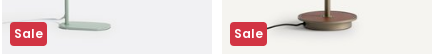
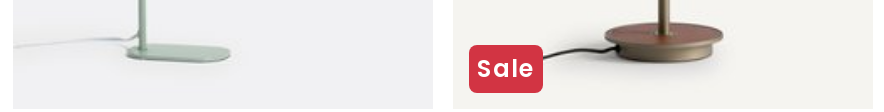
- Sale
